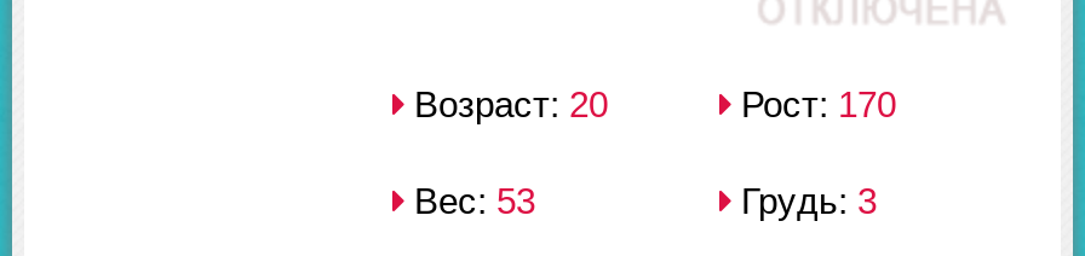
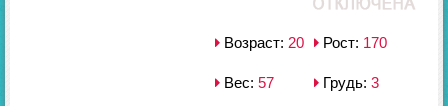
- Вес: 53
+ Вес: 57
